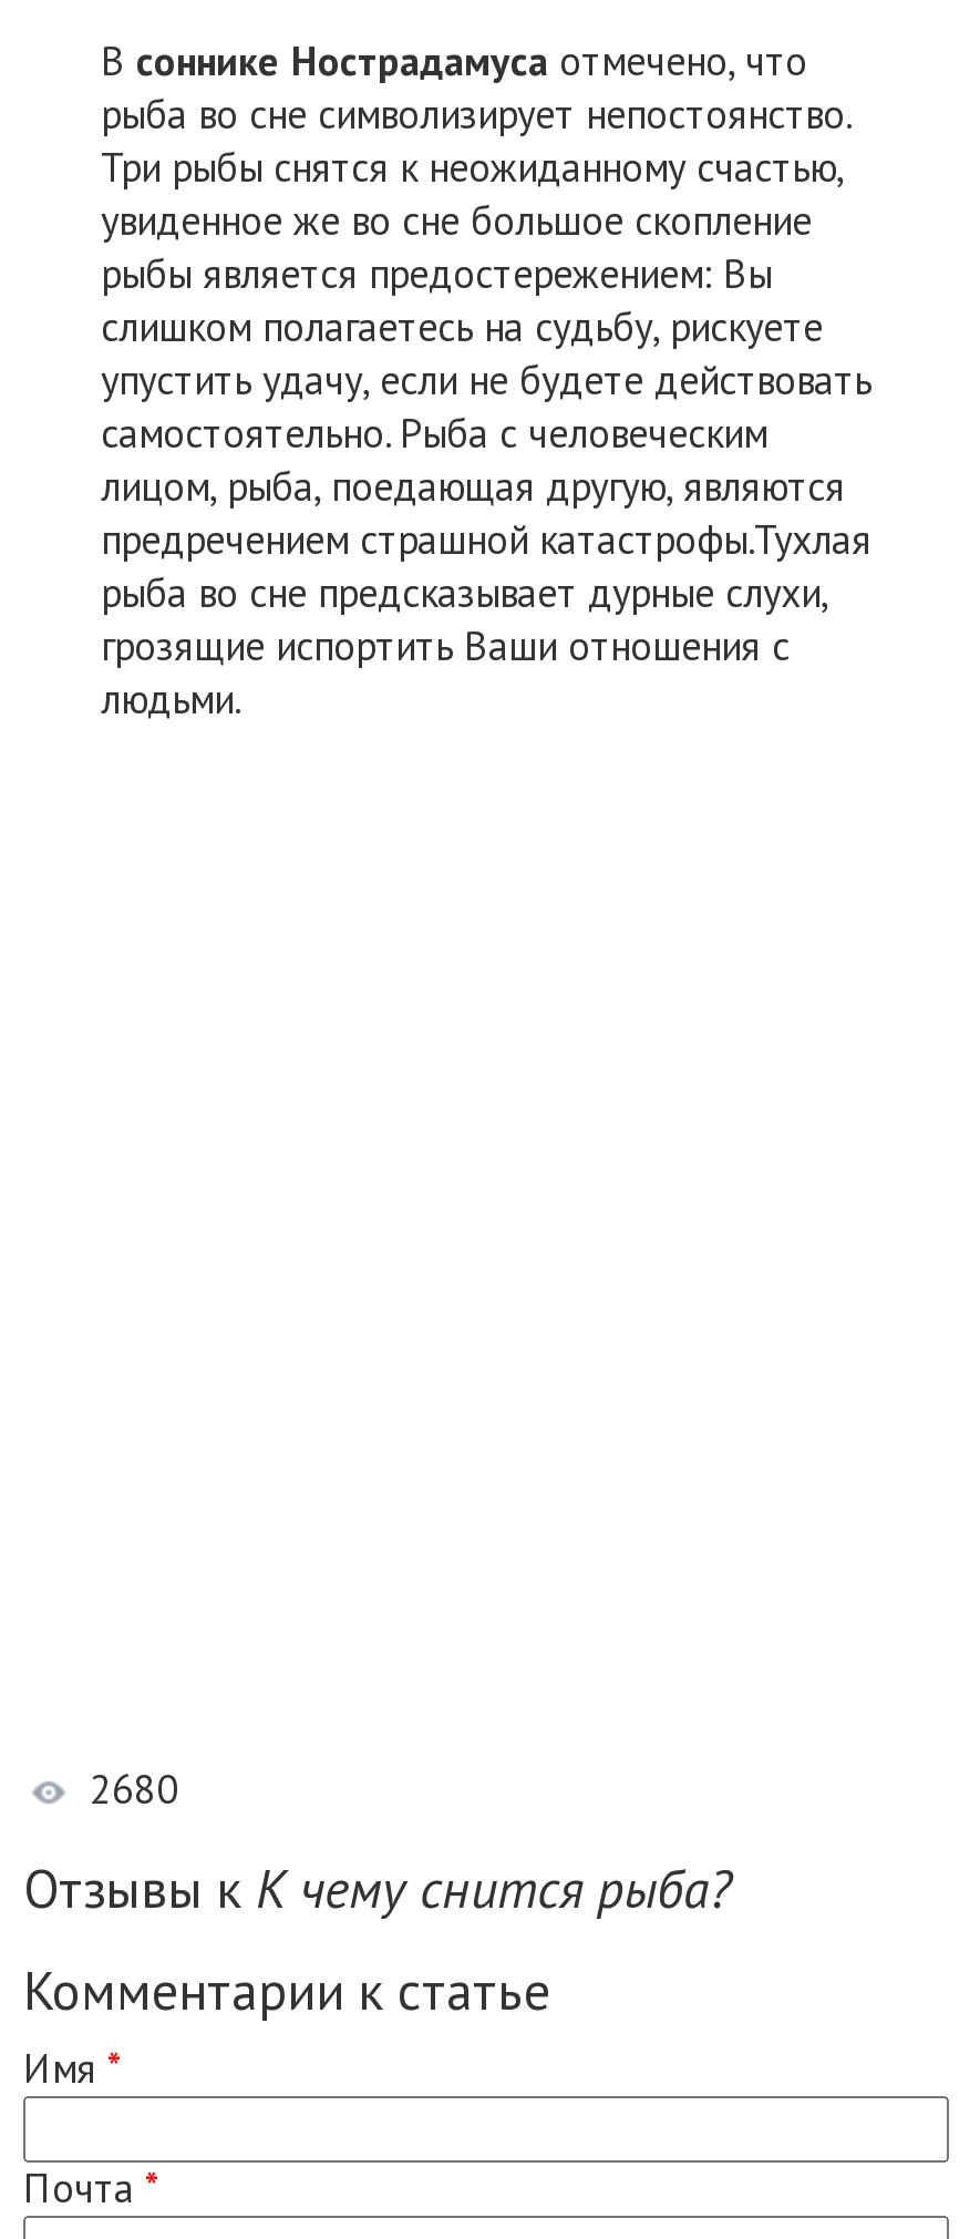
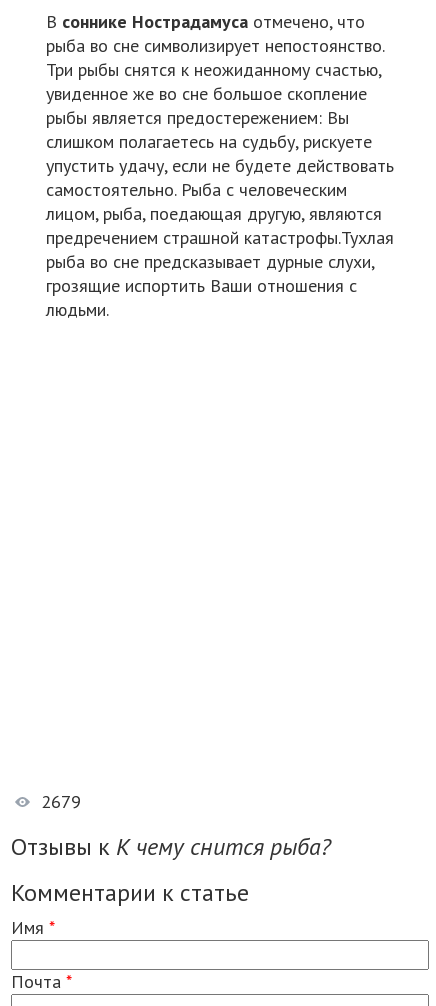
- 2680
+ 2679
